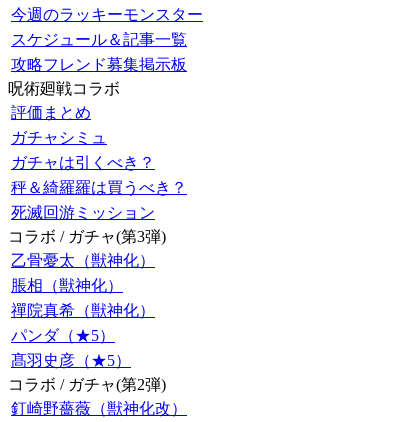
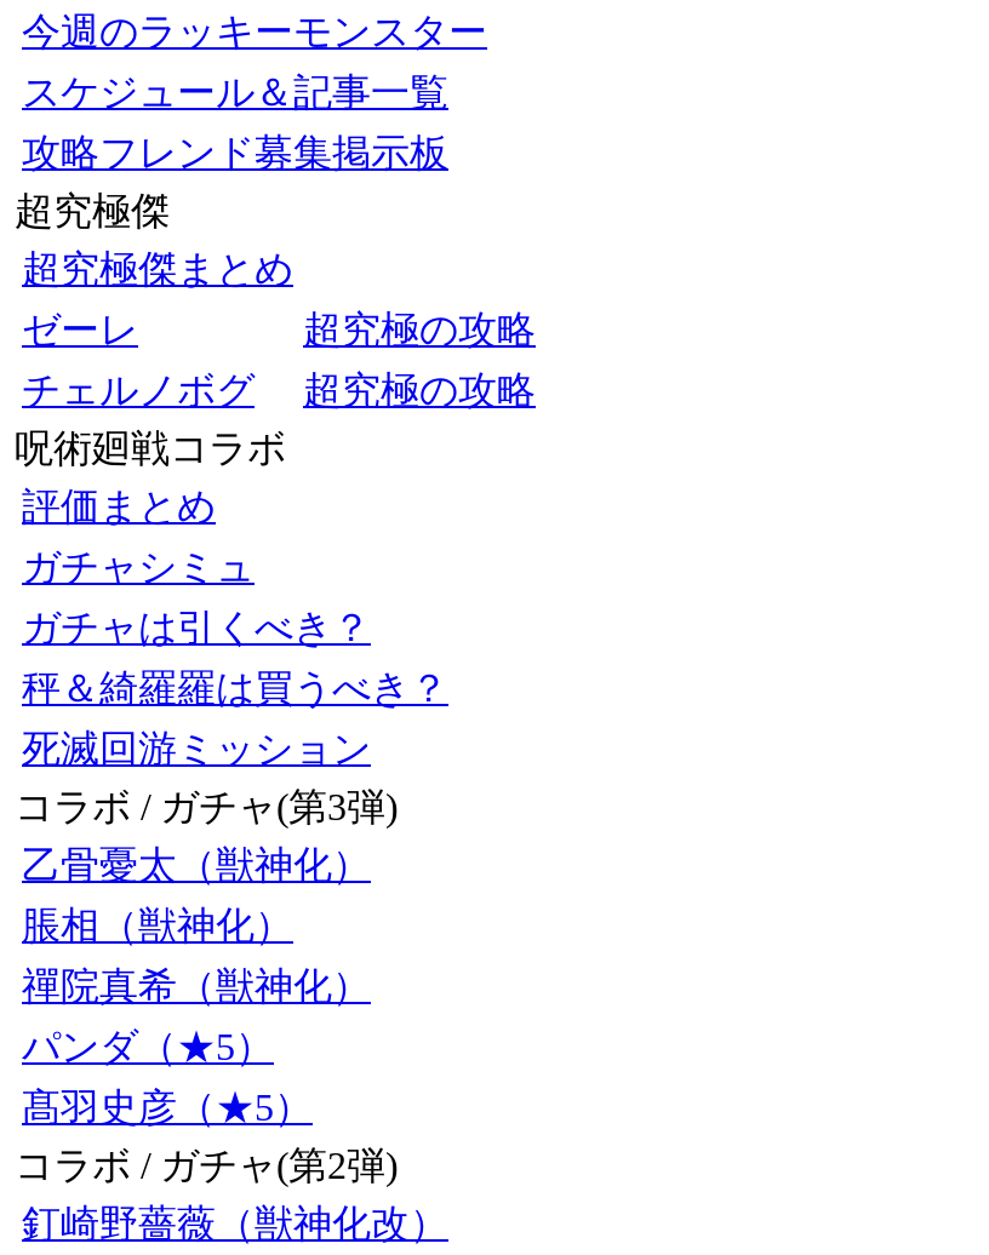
+ 超究極傑
+ 超究極傑まとめ
+ ゼーレ
+ 超究極の攻略
+ チェルノボグ
+ 超究極の攻略
